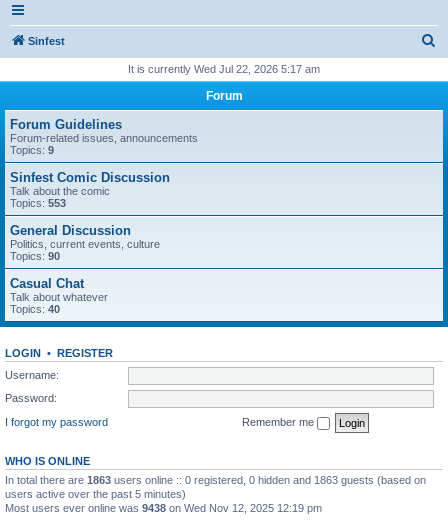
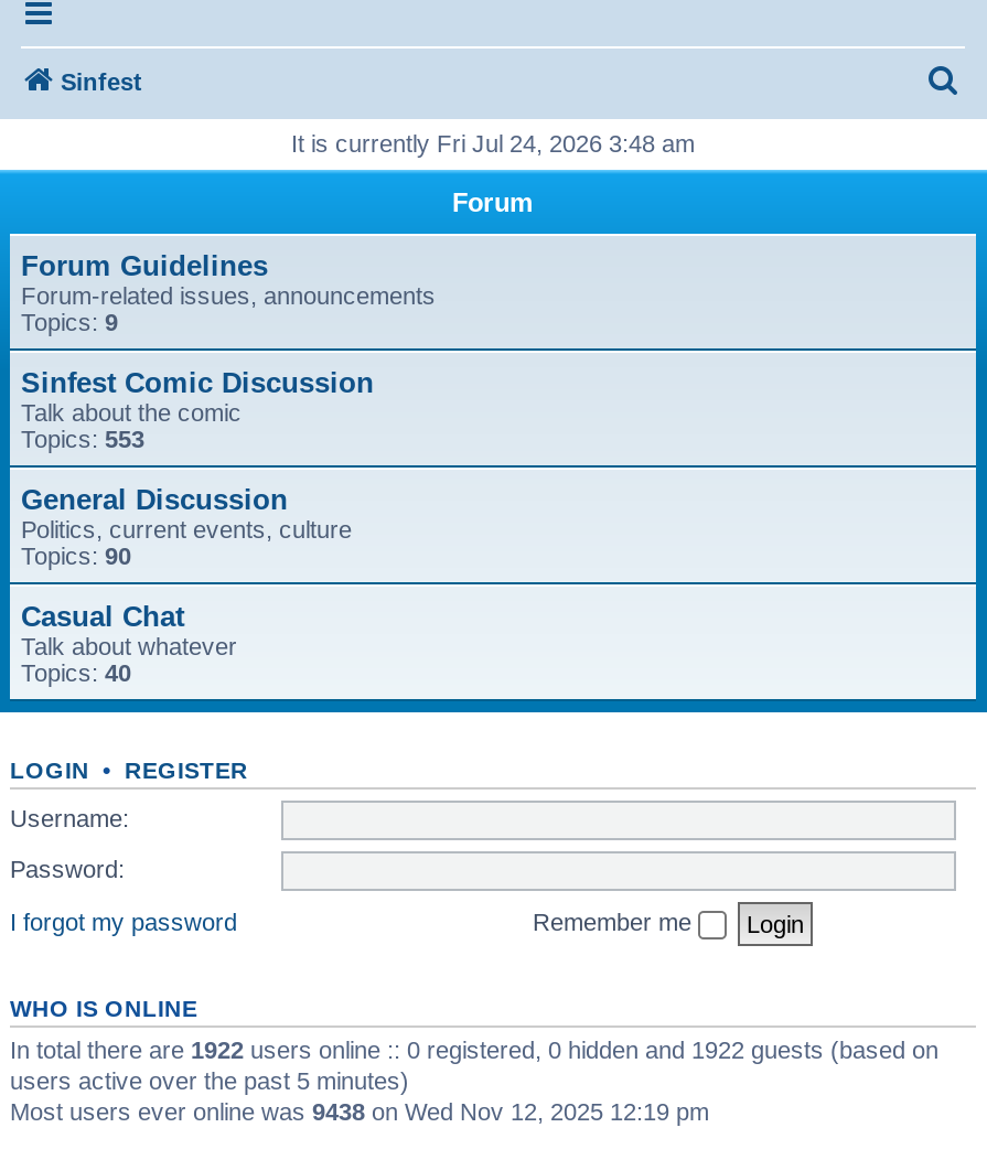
- It is currently Wed Jul 22, 2026 5:17 am
+ It is currently Fri Jul 24, 2026 3:48 am

- In total there are 1863 users online :: 0 registered, 0 hidden and 1863 guests (based on
+ In total there are 1922 users online :: 0 registered, 0 hidden and 1922 guests (based on
